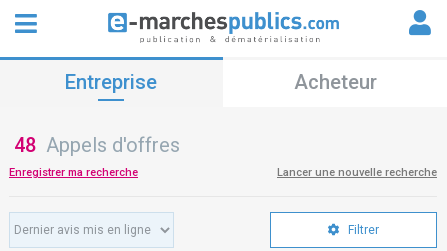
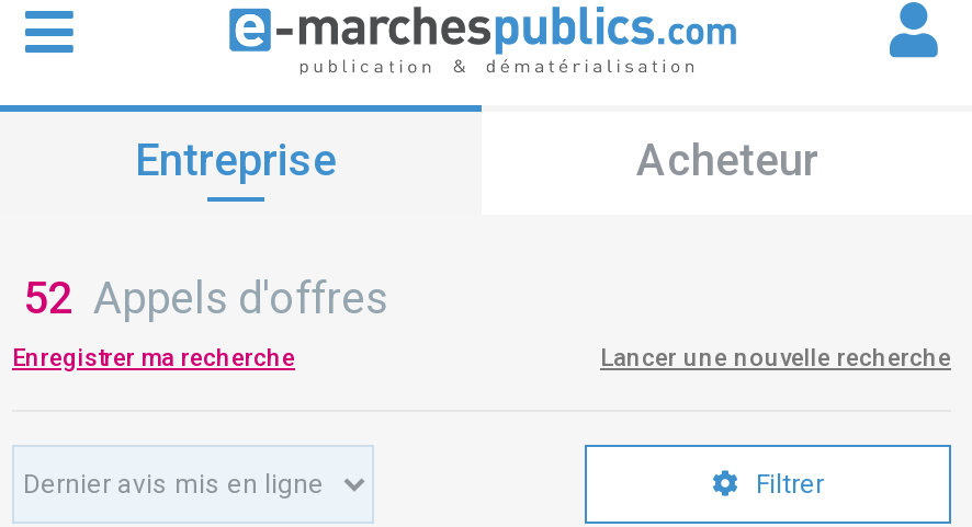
- 48 Appels d'offres
+ 52 Appels d'offres
